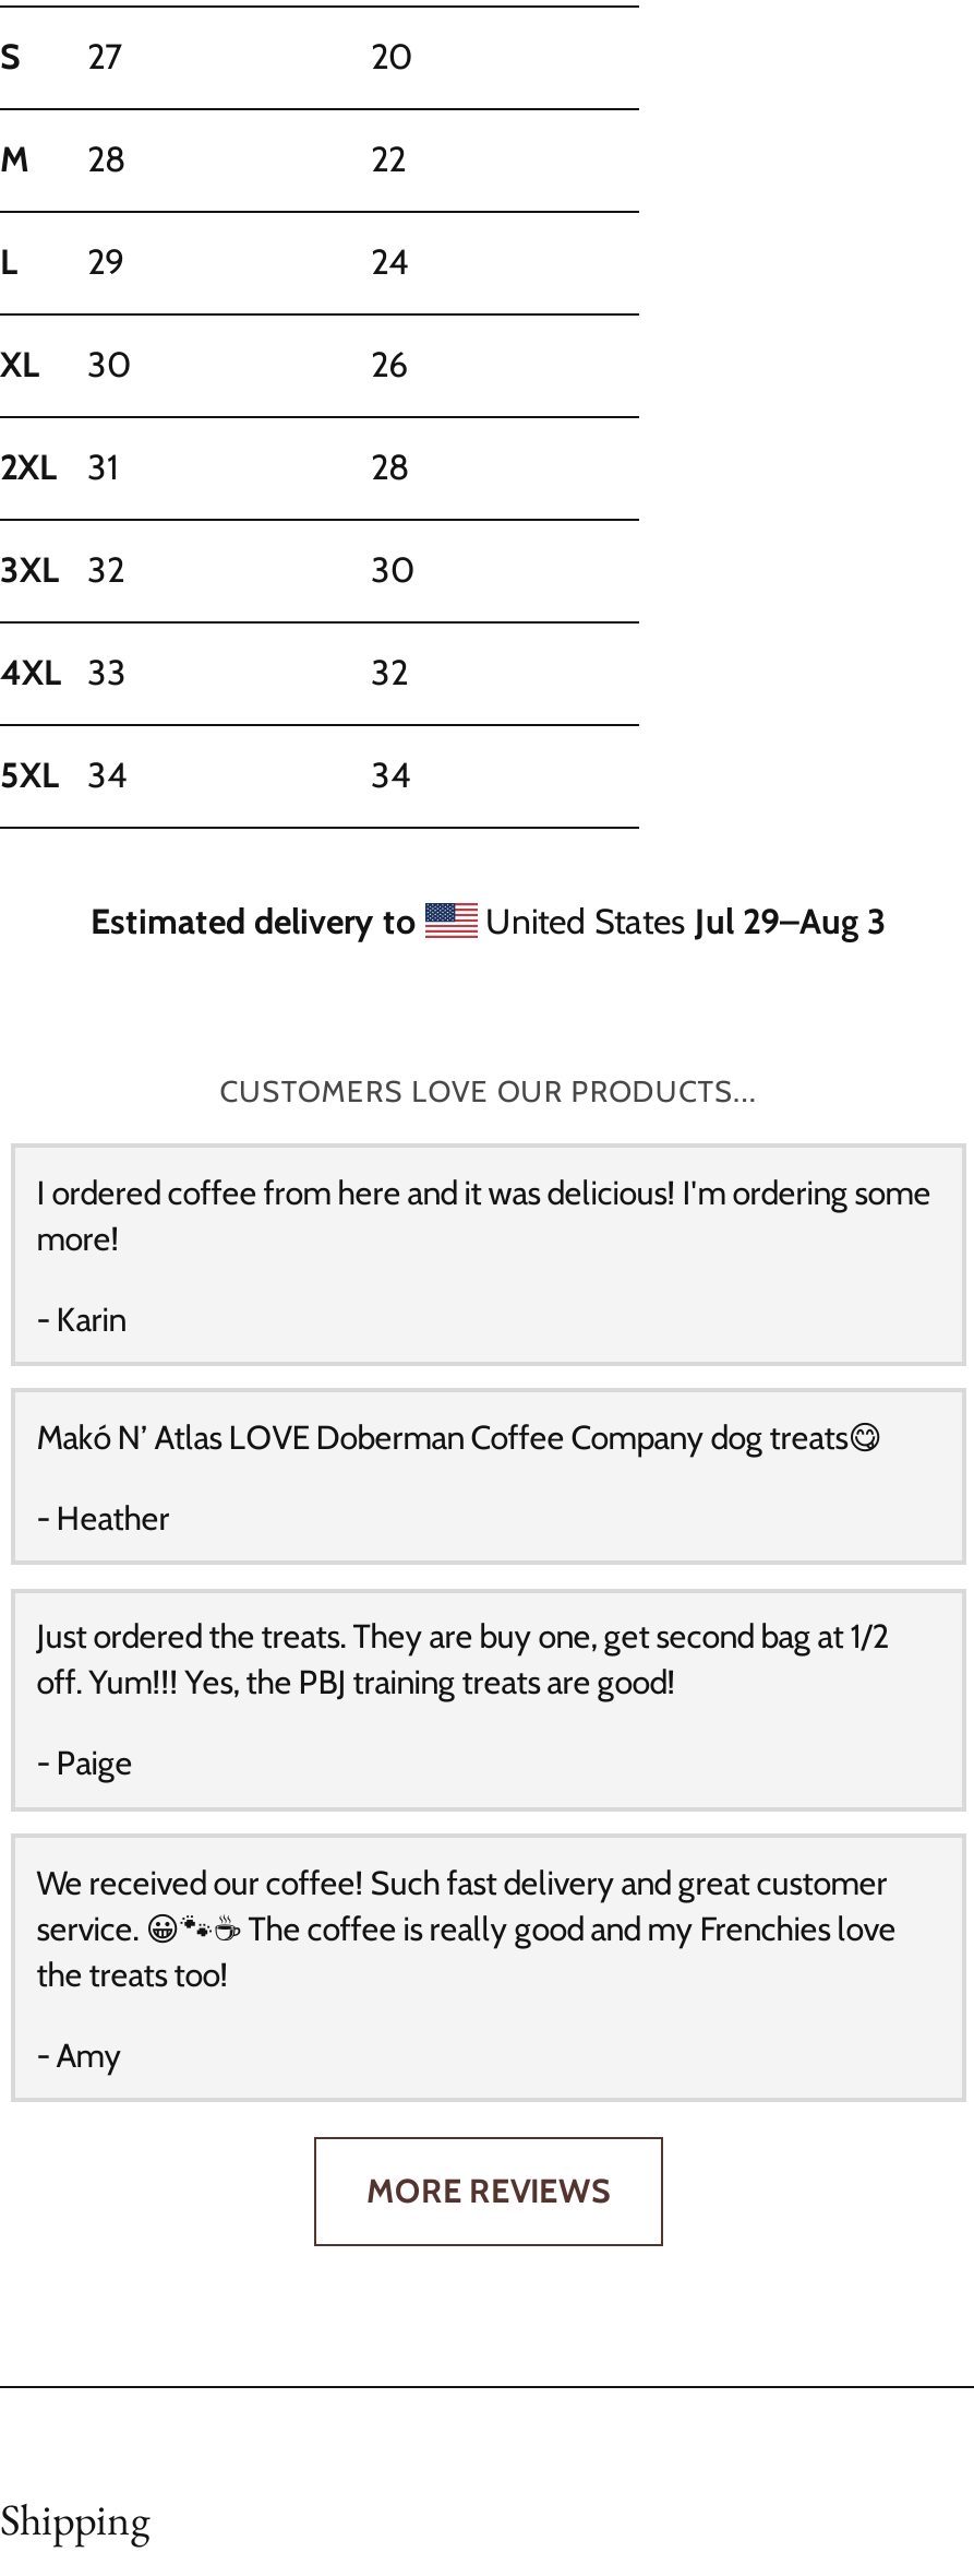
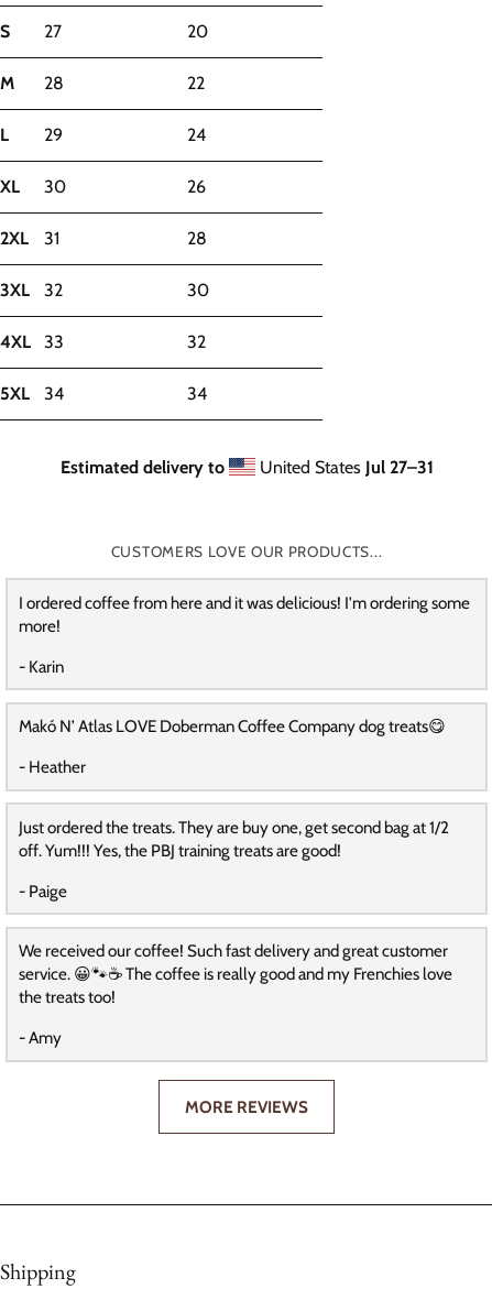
- United States Jul 29–Aug 3
+ United States Jul 27–31
